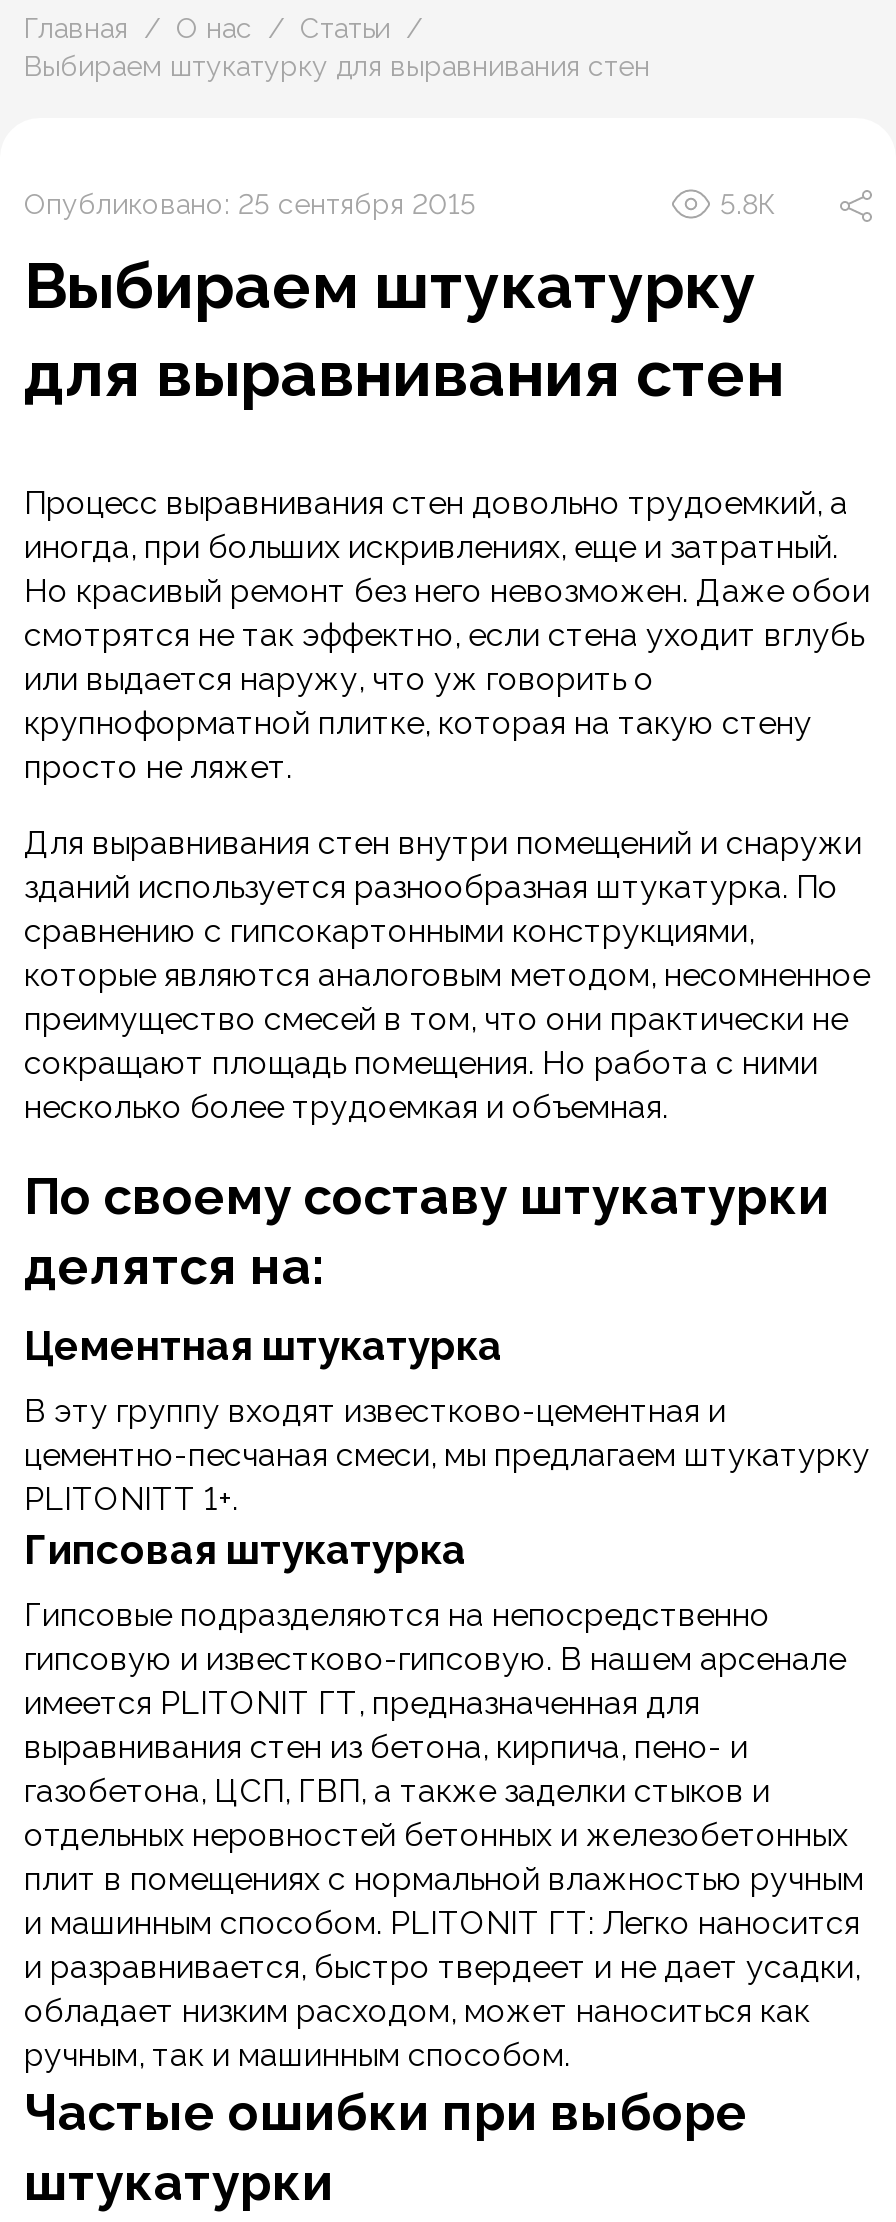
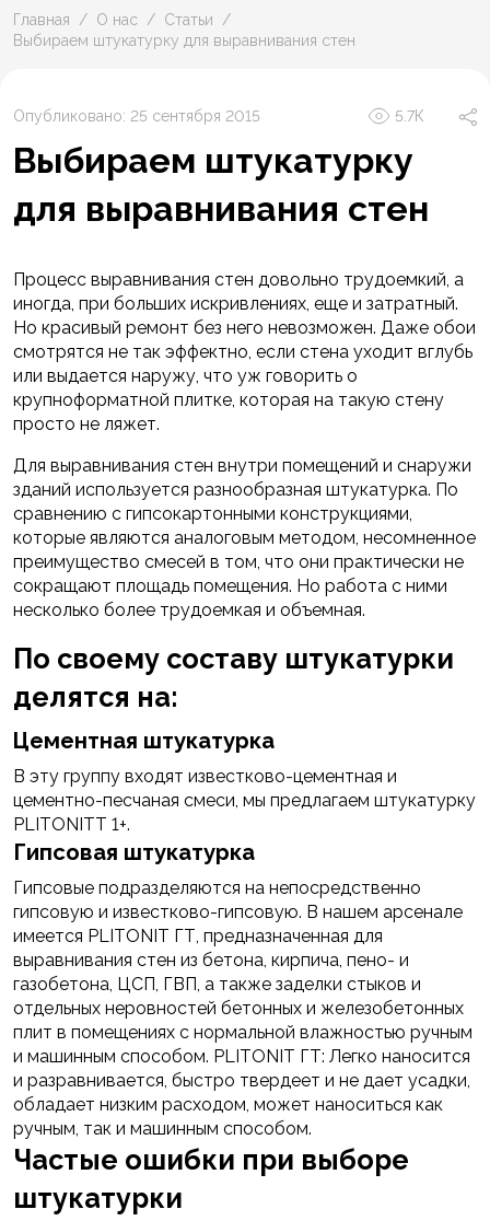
- 5.8К
+ 5.7К
